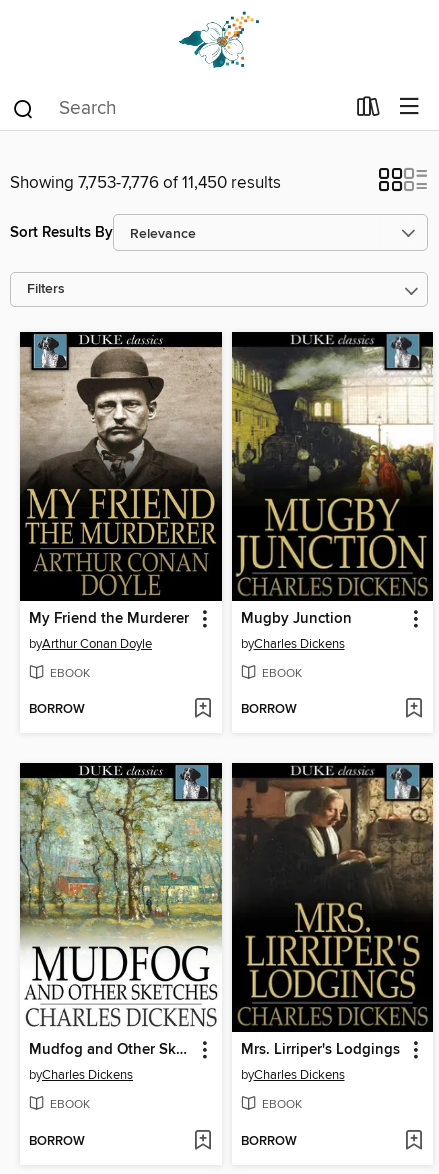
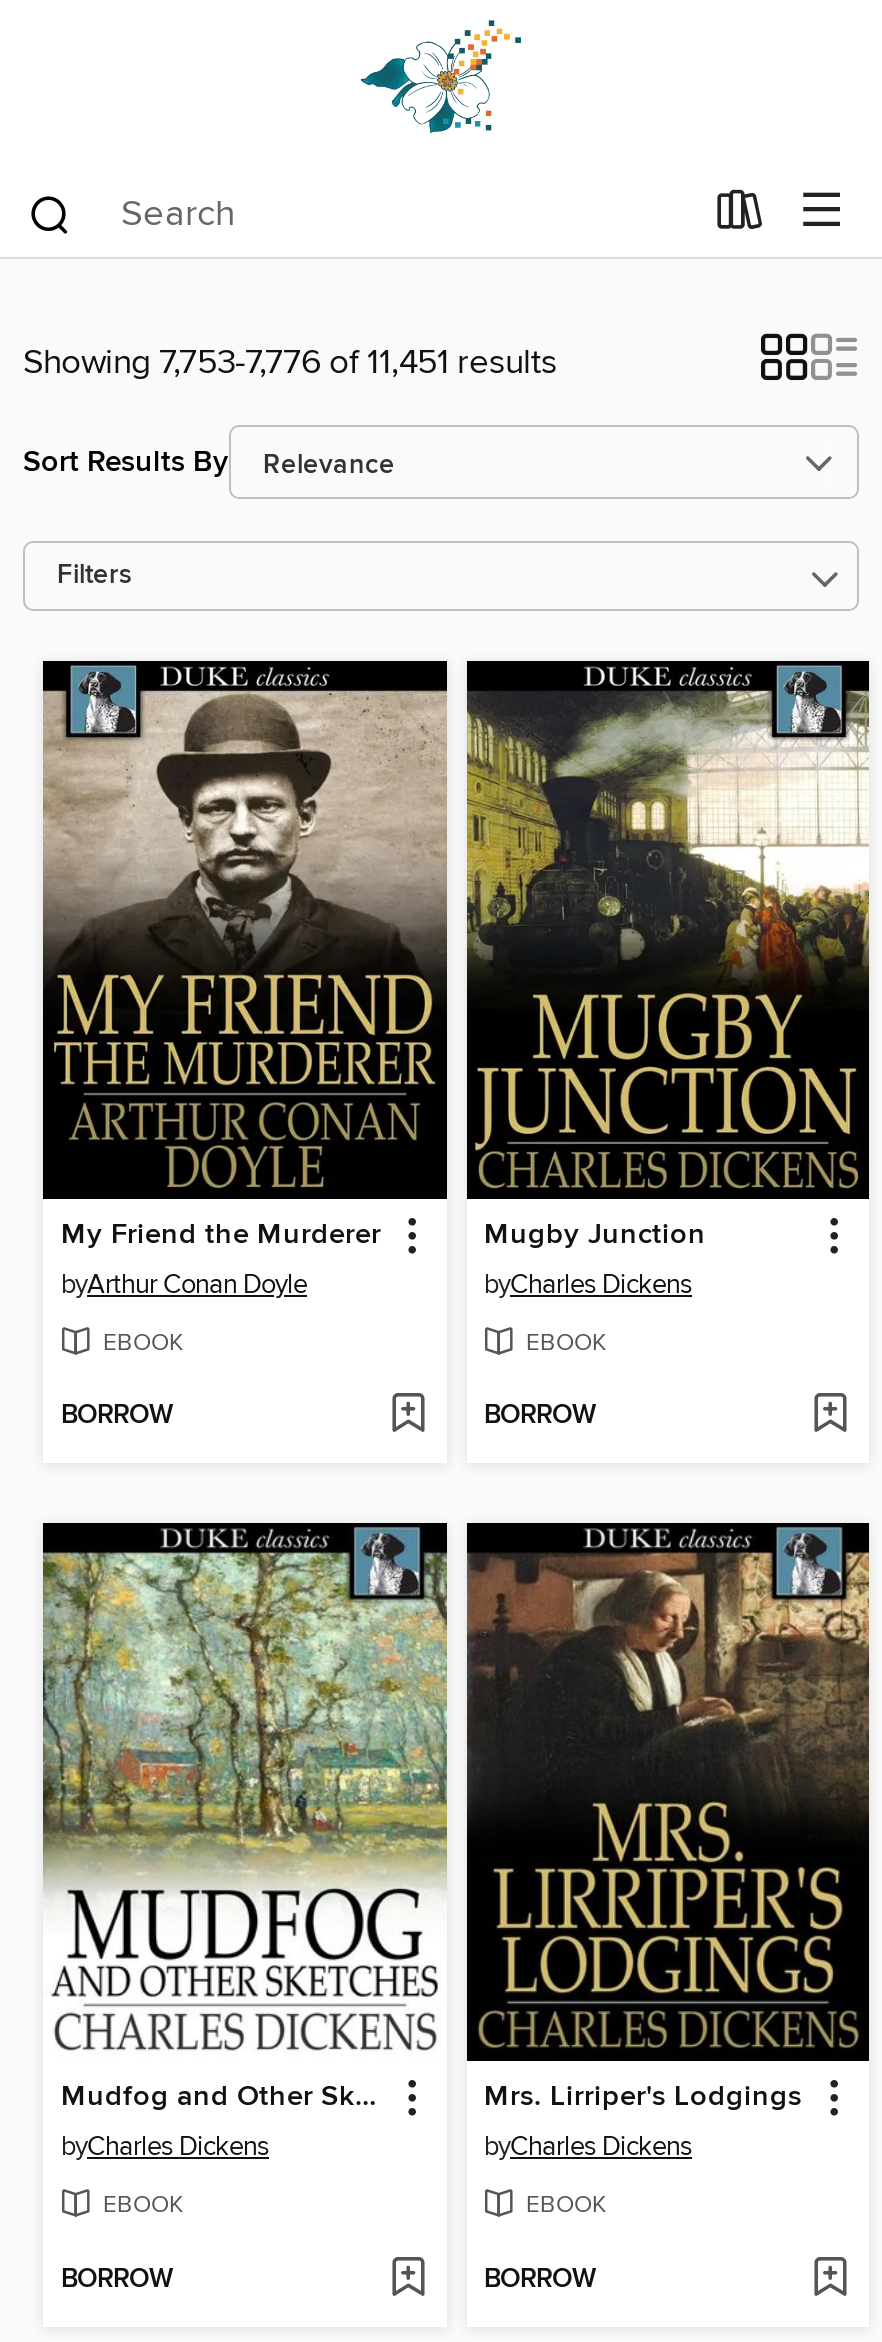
- Showing 7,753-7,776 of 11,450 results
+ Showing 7,753-7,776 of 11,451 results
